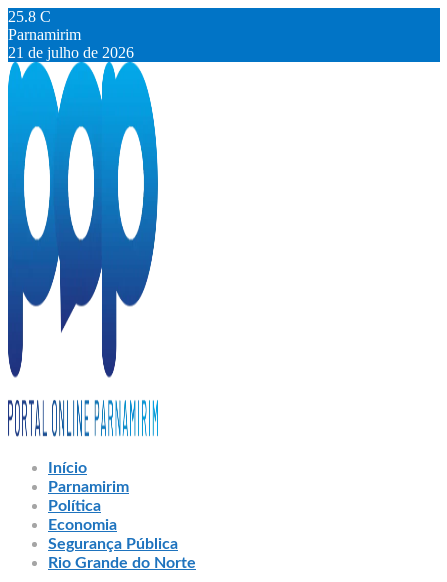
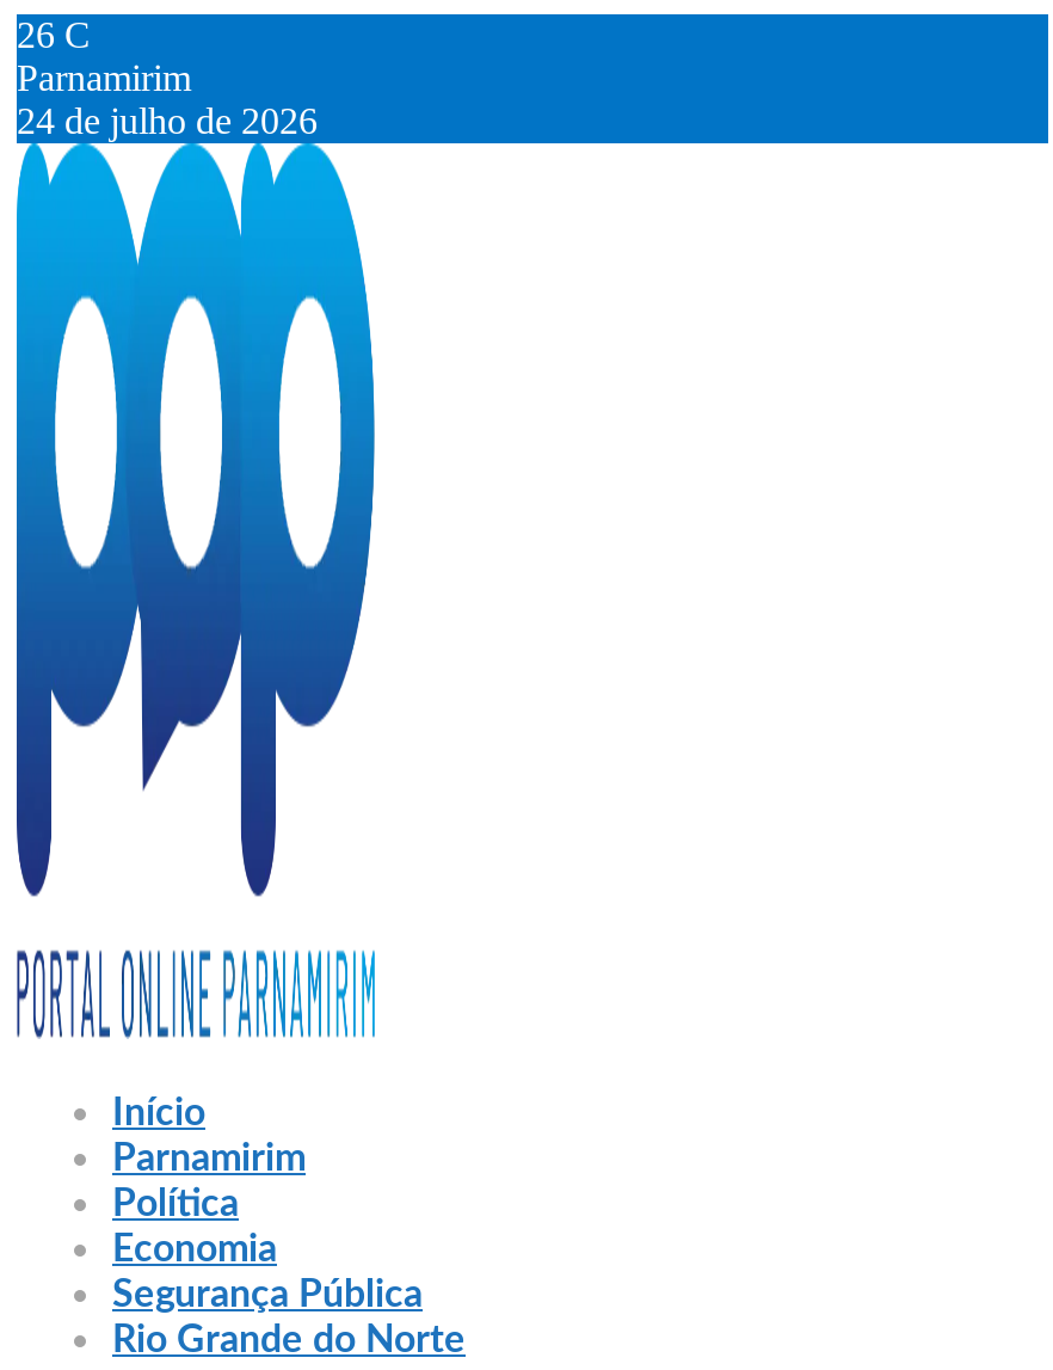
- 25.8 C
+ 26 C

- 21 de julho de 2026
+ 24 de julho de 2026
